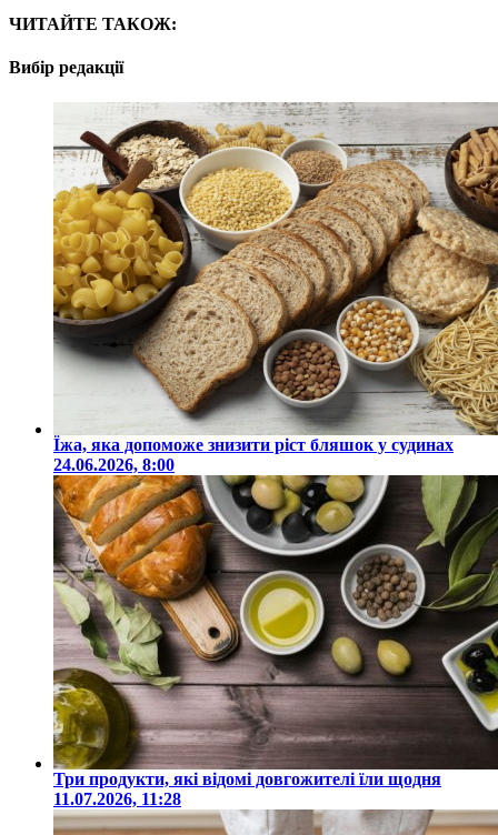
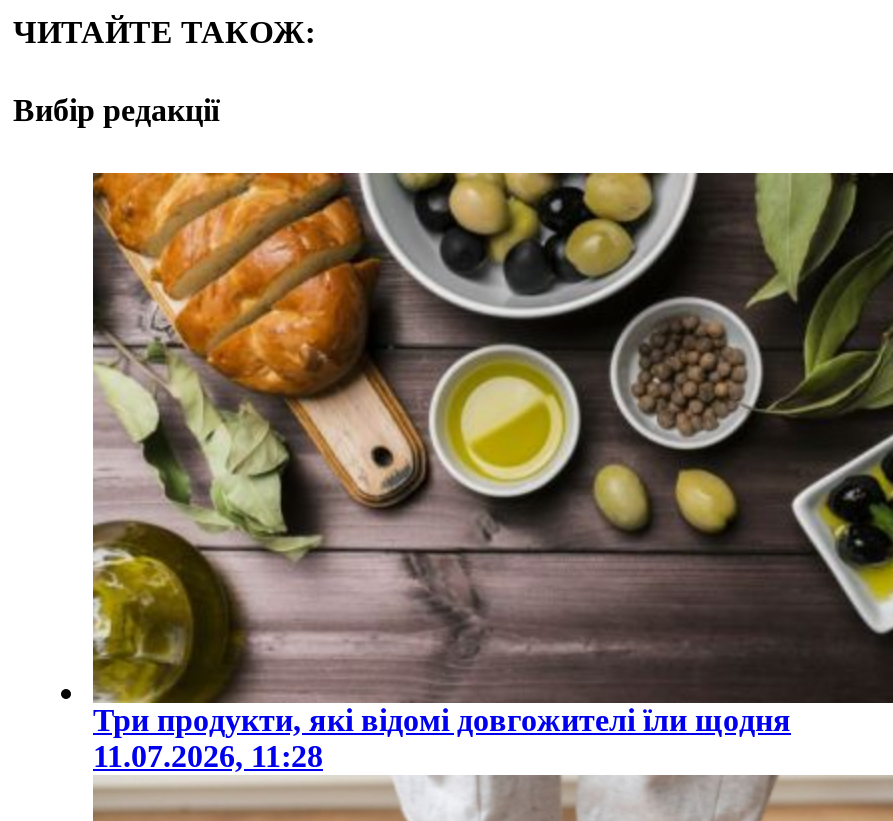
- [image]
- Їжа, яка допоможе знизити ріст бляшок у судинах
- 24.06.2026, 8:00
